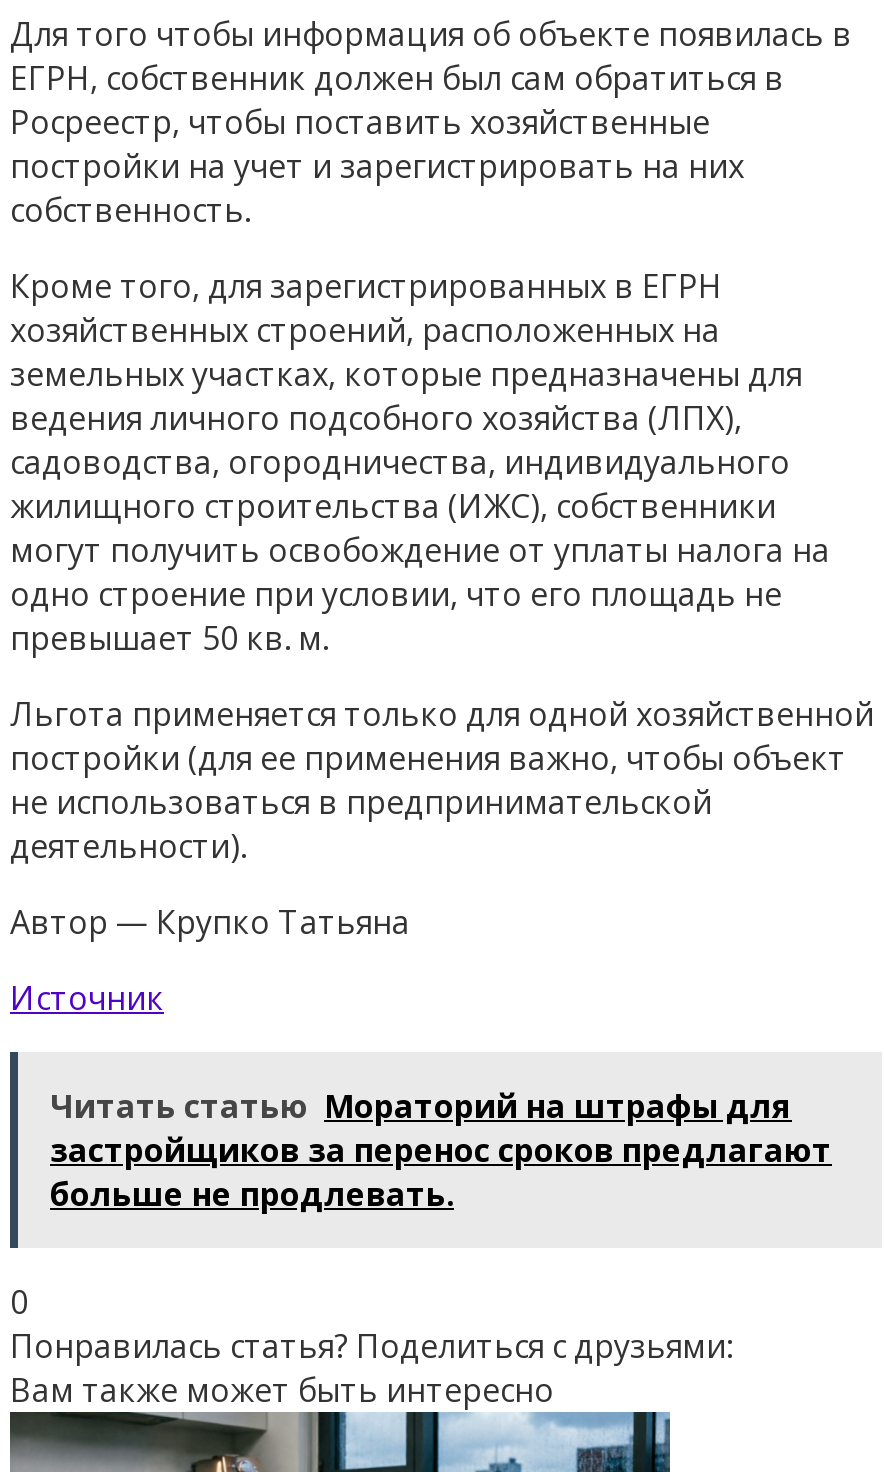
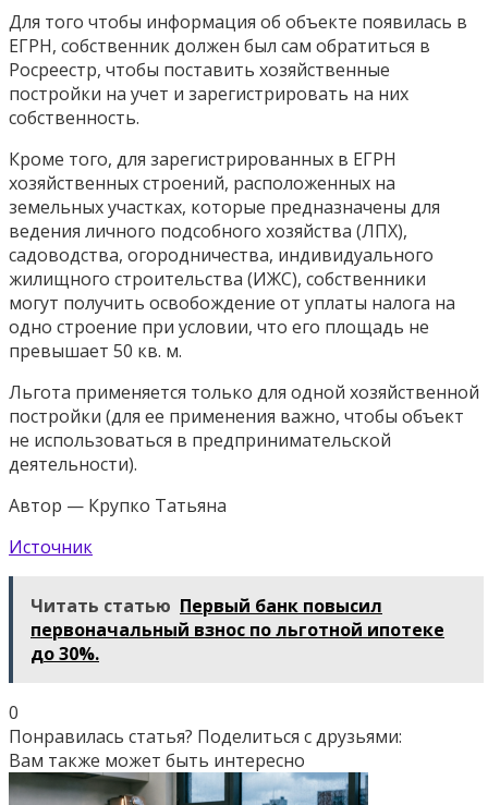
- Читать статью Мораторий на штрафы для
- застройщиков за перенос сроков предлагают
- больше не продлевать.
+ Читать статью Первый банк повысил
+ первоначальный взнос по льготной ипотеке
+ до 30%.
